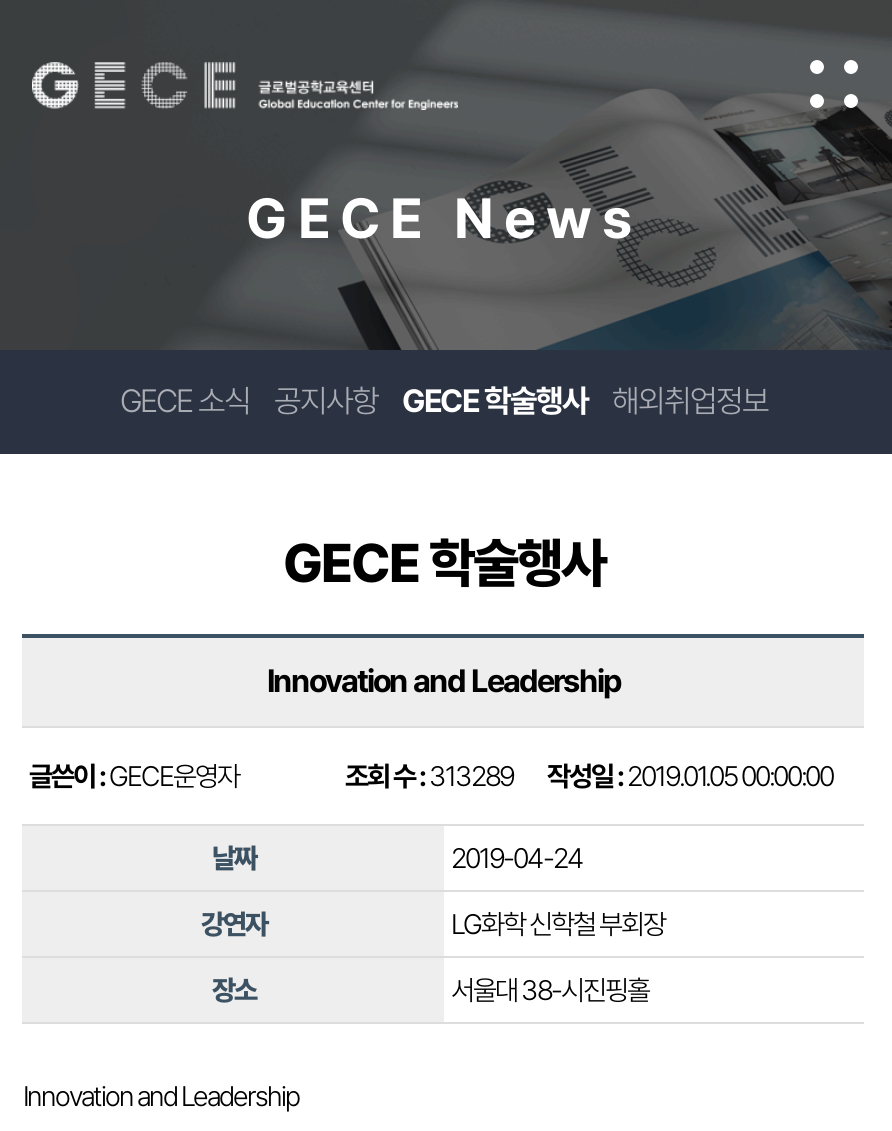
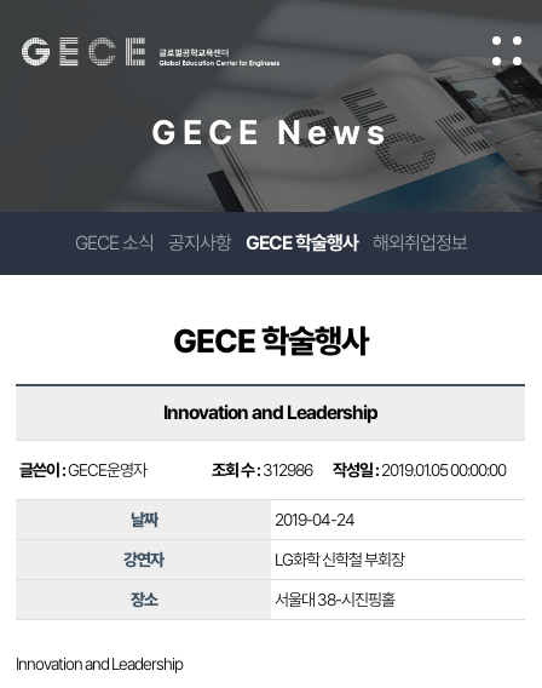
- 조회 수 : 313289 작성일 : 2019.01.05 00:00:00
+ 조회 수 : 312986 작성일 : 2019.01.05 00:00:00
